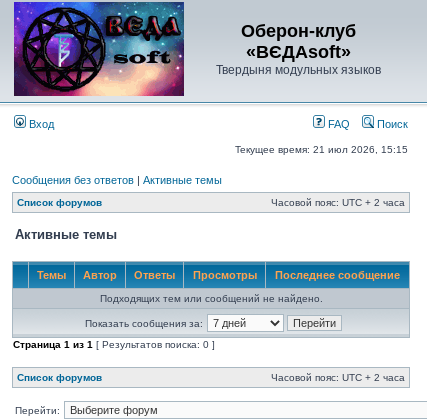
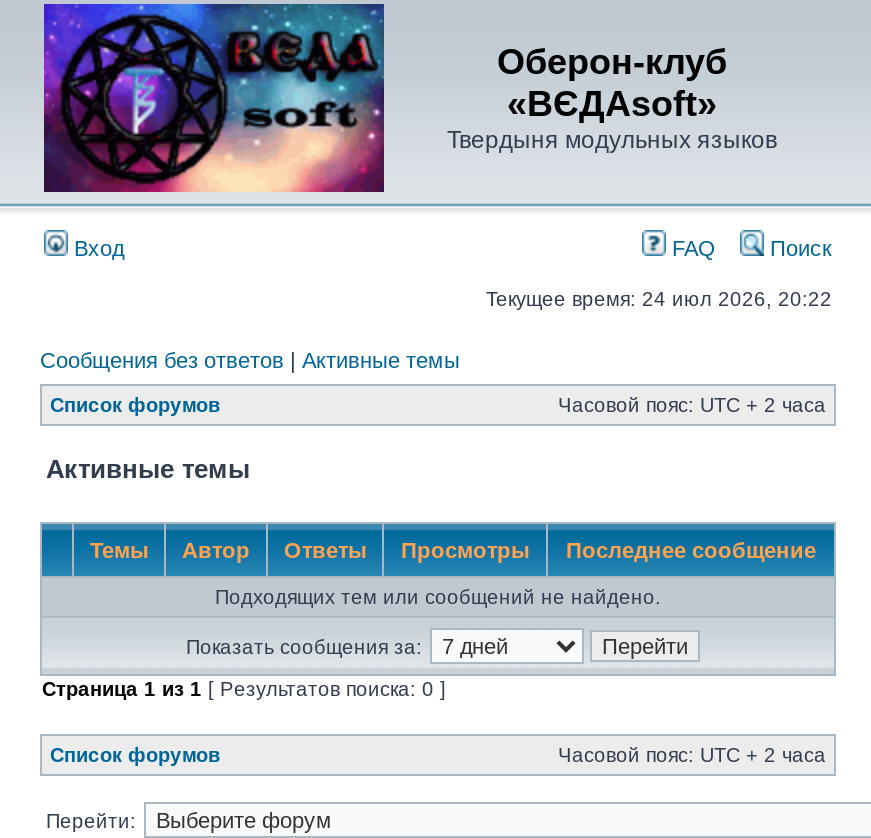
- Текущее время: 21 июл 2026, 15:15
+ Текущее время: 24 июл 2026, 20:22
